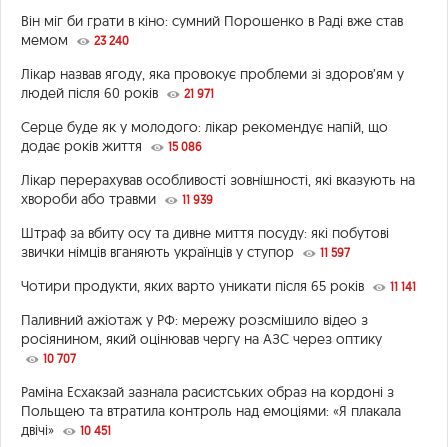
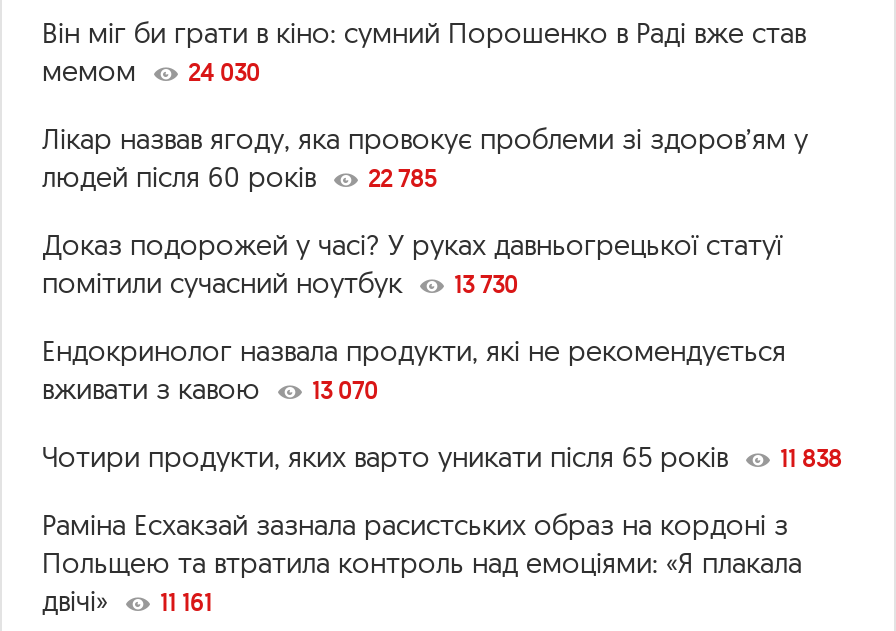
- мемом 23 240
+ мемом 24 030

- 21 971
- Серце буде як у молодого: лікар рекомендує напій, що
- додає років життя
- 15 086
- Лікар перерахував особливості зовнішності, які вказують на
- хвороби або травми
- 11 939
- Штраф за вбиту осу та дивне миття посуду: які побутові
- звички німців вганяють українців у ступор
- 11 597
+ 22 785
+ Доказ подорожей у часі? У руках давньогрецької статуї
+ помітили сучасний ноутбук
+ 13 730
+ Ендокринолог назвала продукти, які не рекомендується
+ вживати з кавою
+ 13 070

- 11 141
- Паливний ажіотаж у РФ: мережу розсмішило відео з
- росіянином, який оцінював чергу на АЗС через оптику
- 10 707
+ 11 838

- двічі» 10 451
+ двічі» 11 161
